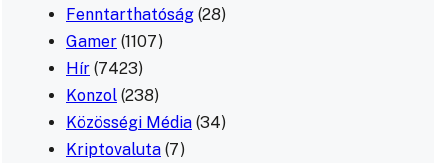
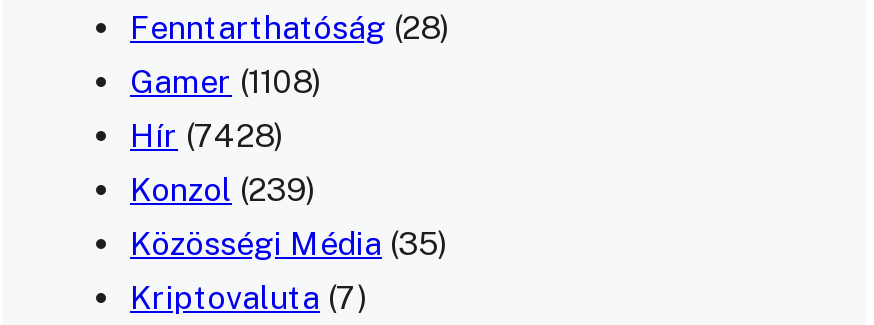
- Gamer (1107)
+ Gamer (1108)

- Hír (7423)
+ Hír (7428)

- Konzol (238)
+ Konzol (239)

- Közösségi Média (34)
+ Közösségi Média (35)
